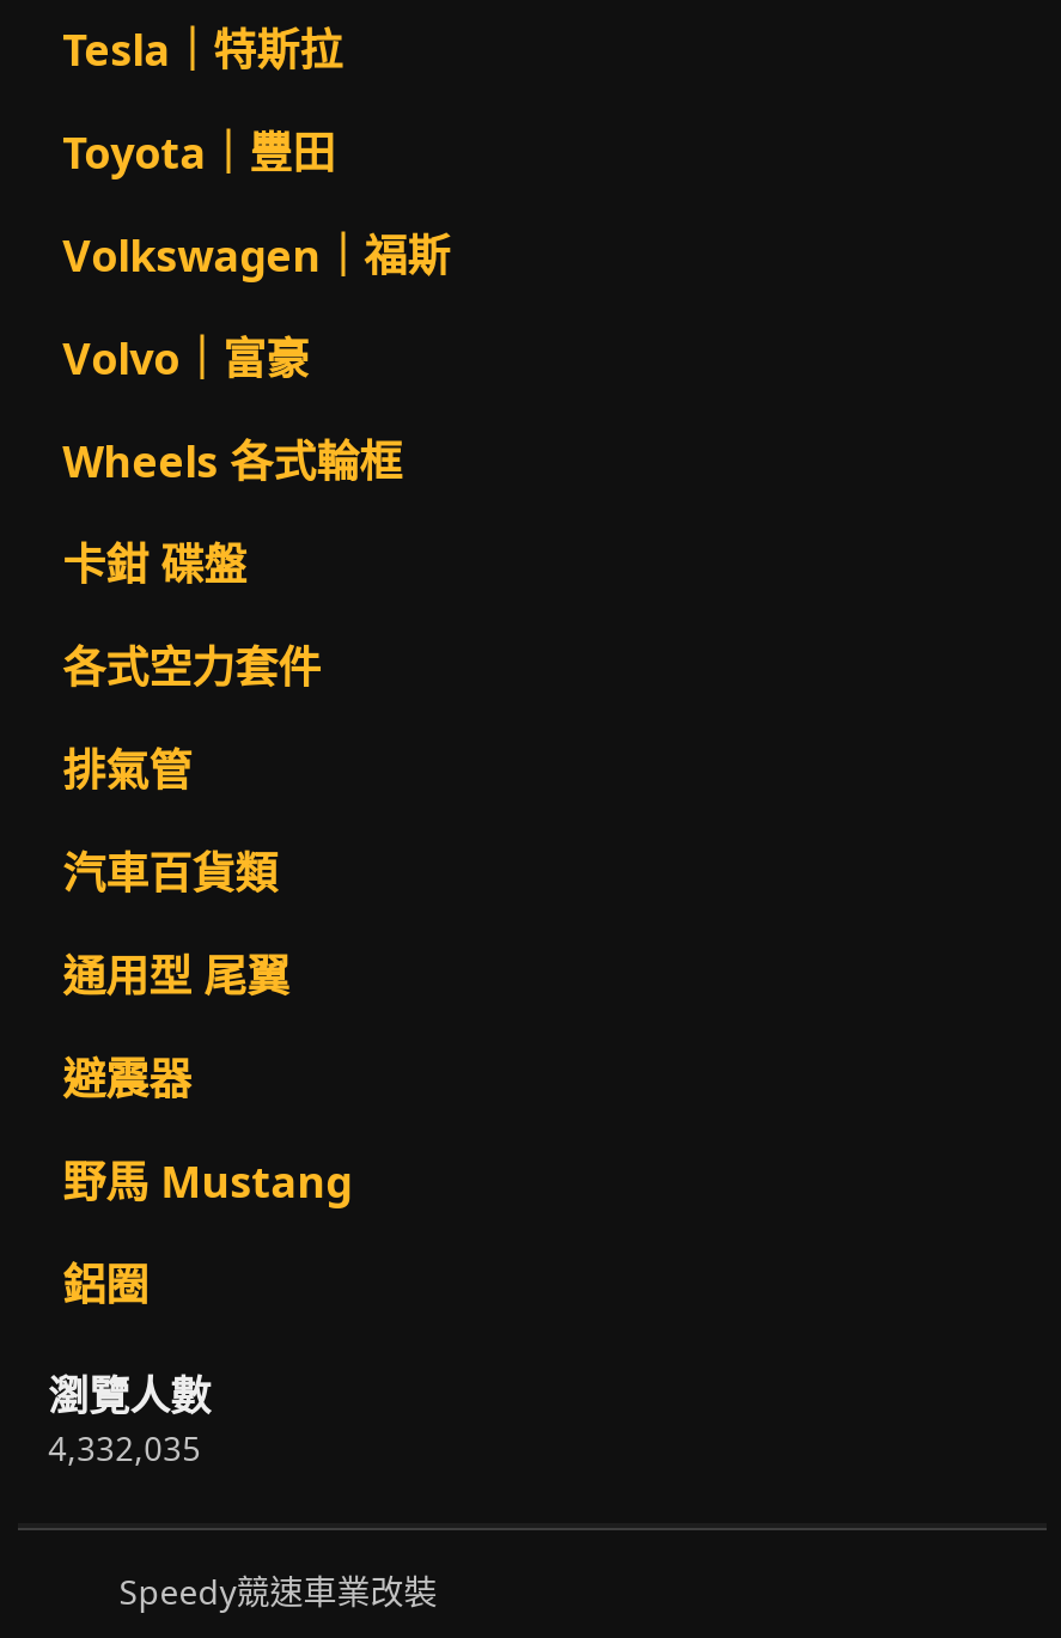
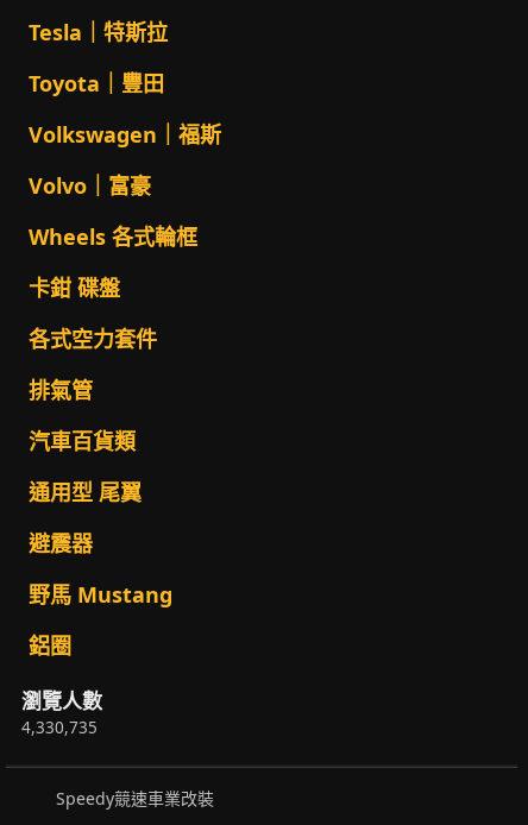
- 4,332,035
+ 4,330,735
